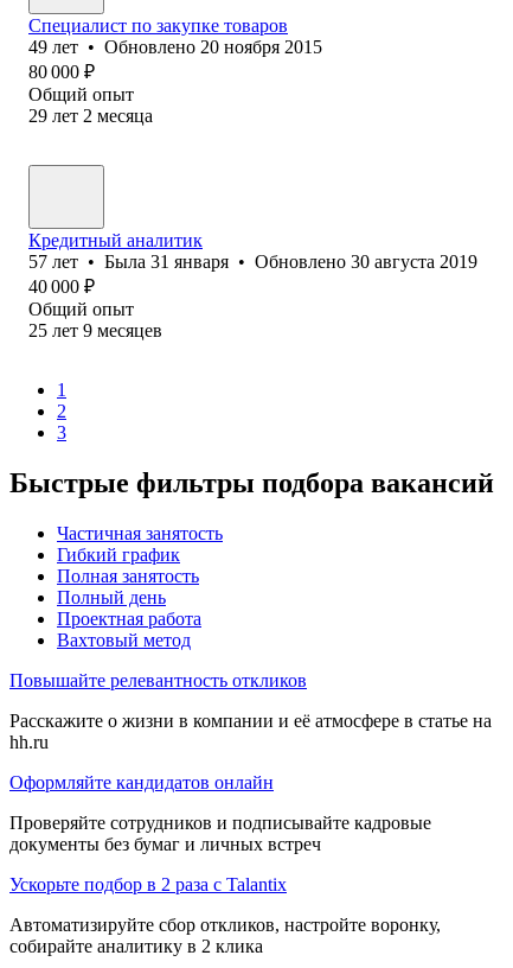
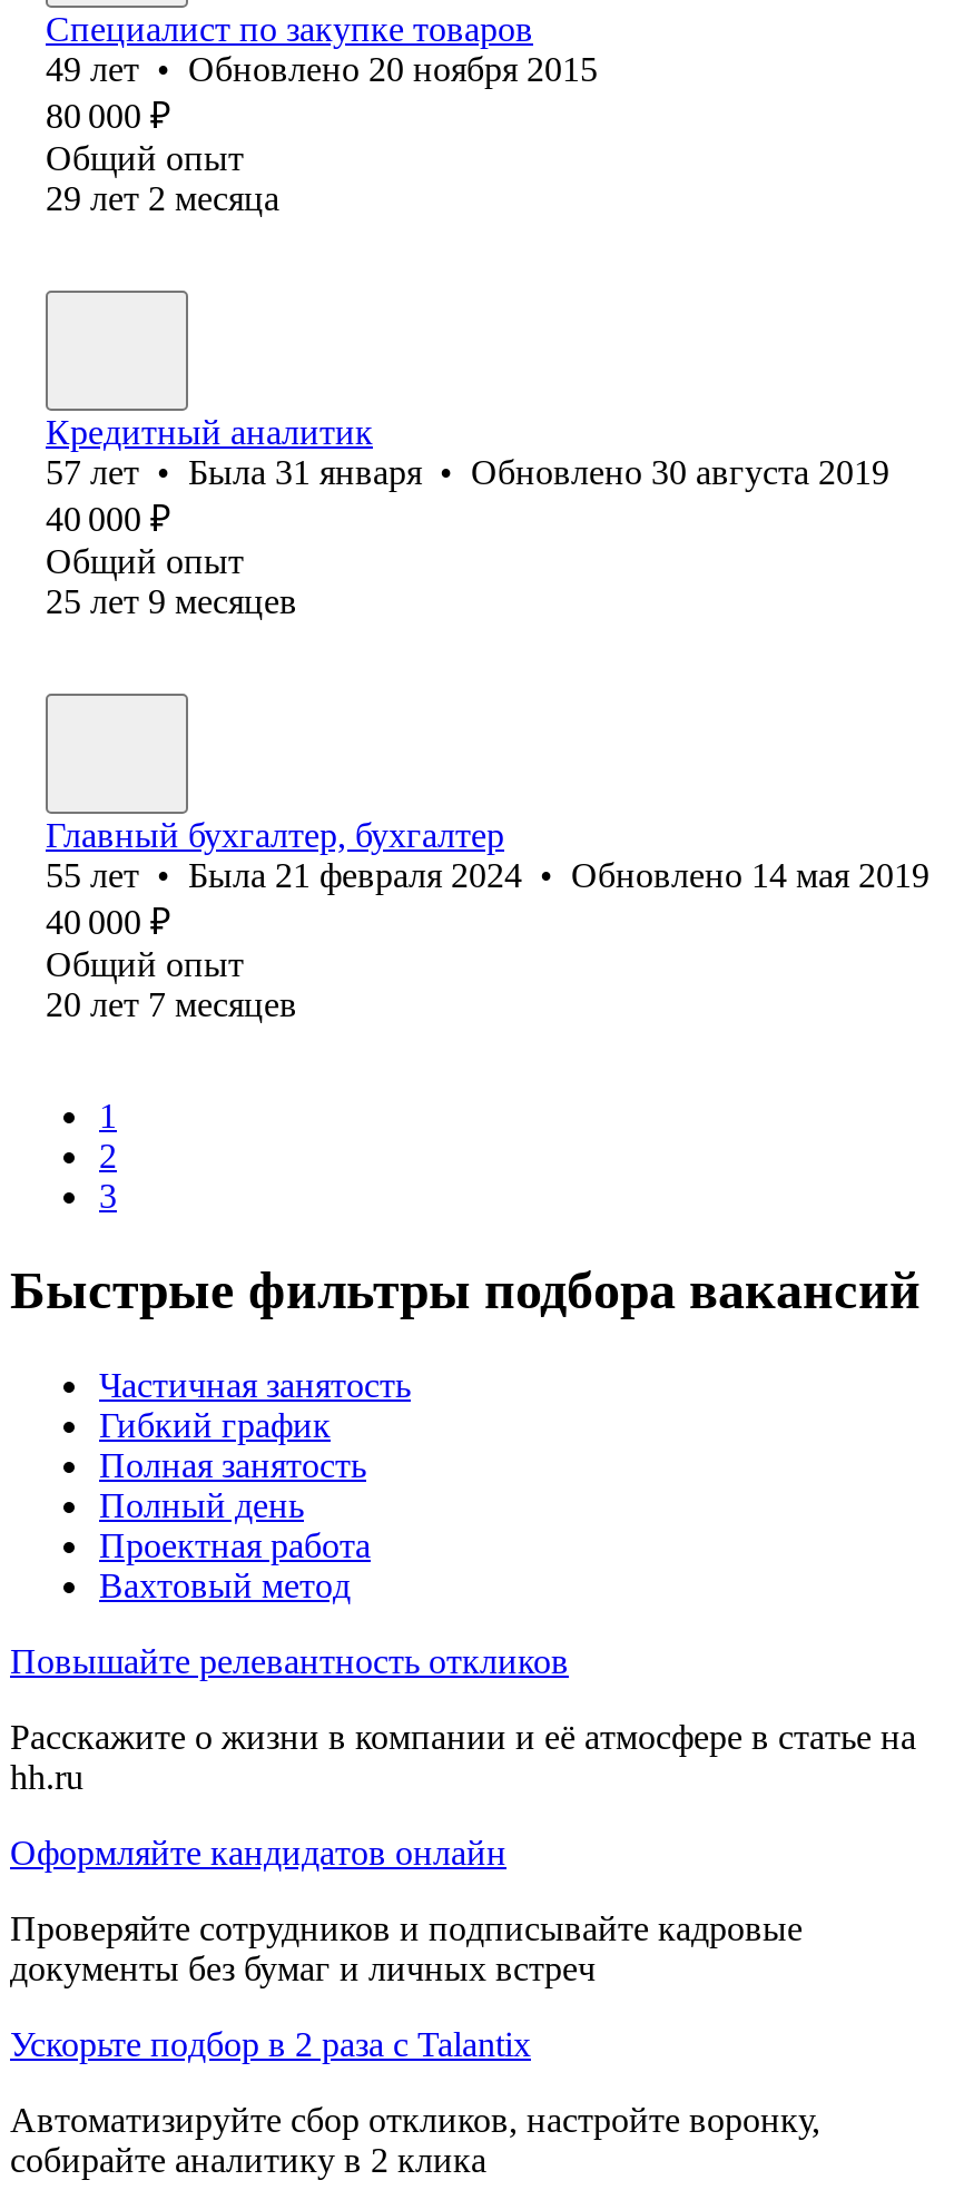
+ Главный бухгалтер, бухгалтер
+ 55 лет • Была 21 февраля 2024 • Обновлено 14 мая 2019
+ 40 000 ₽
+ Общий опыт
+ 20 лет 7 месяцев
